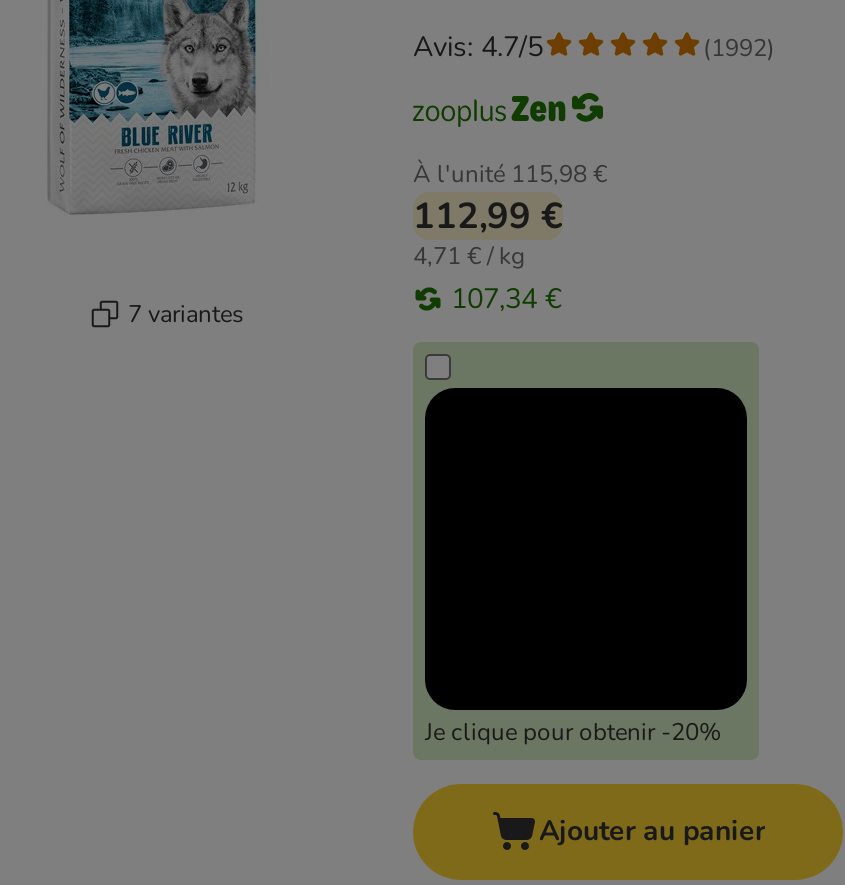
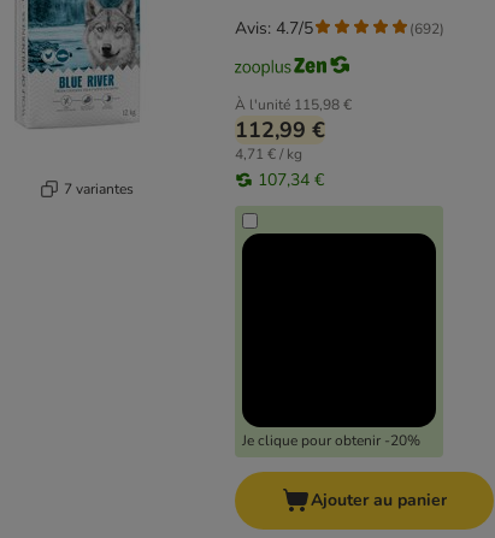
- (1992)
+ (692)
